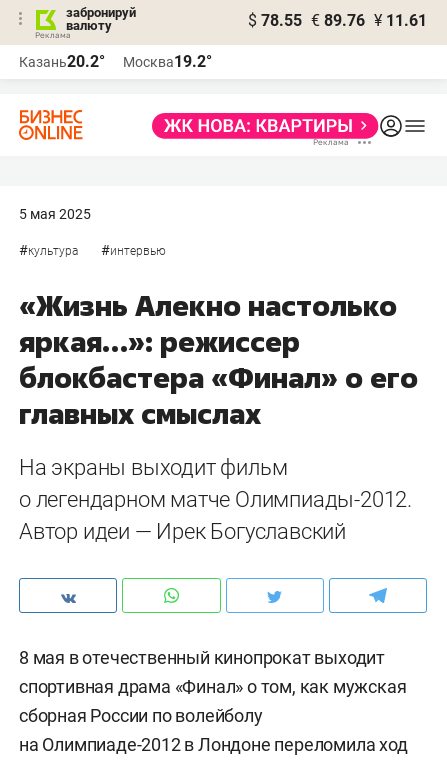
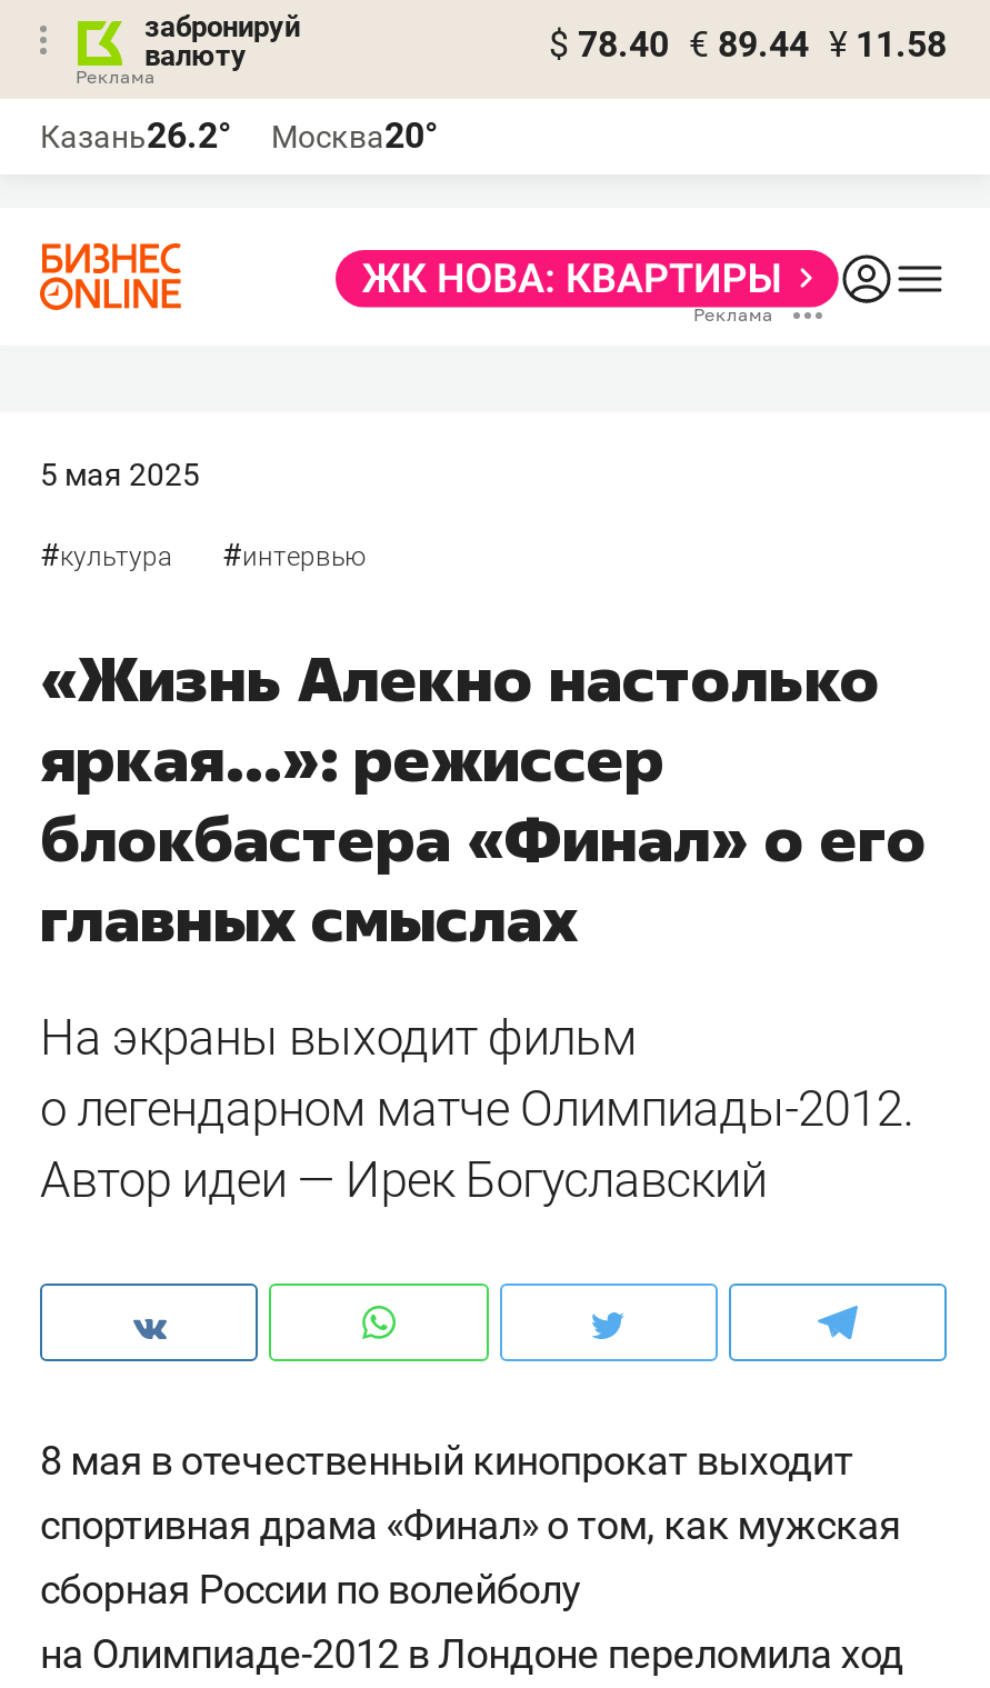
- $ 78.55 € 89.76 ¥ 11.61
+ $ 78.40 € 89.44 ¥ 11.58

- Казань20.2°
+ Казань26.2°

- Москва19.2°
+ Москва20°
